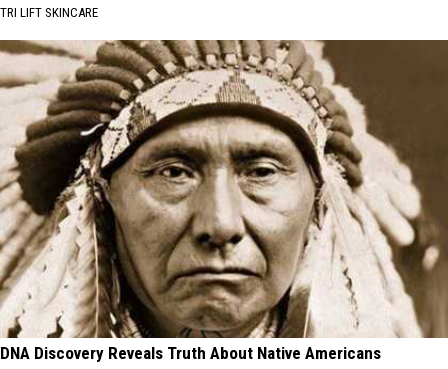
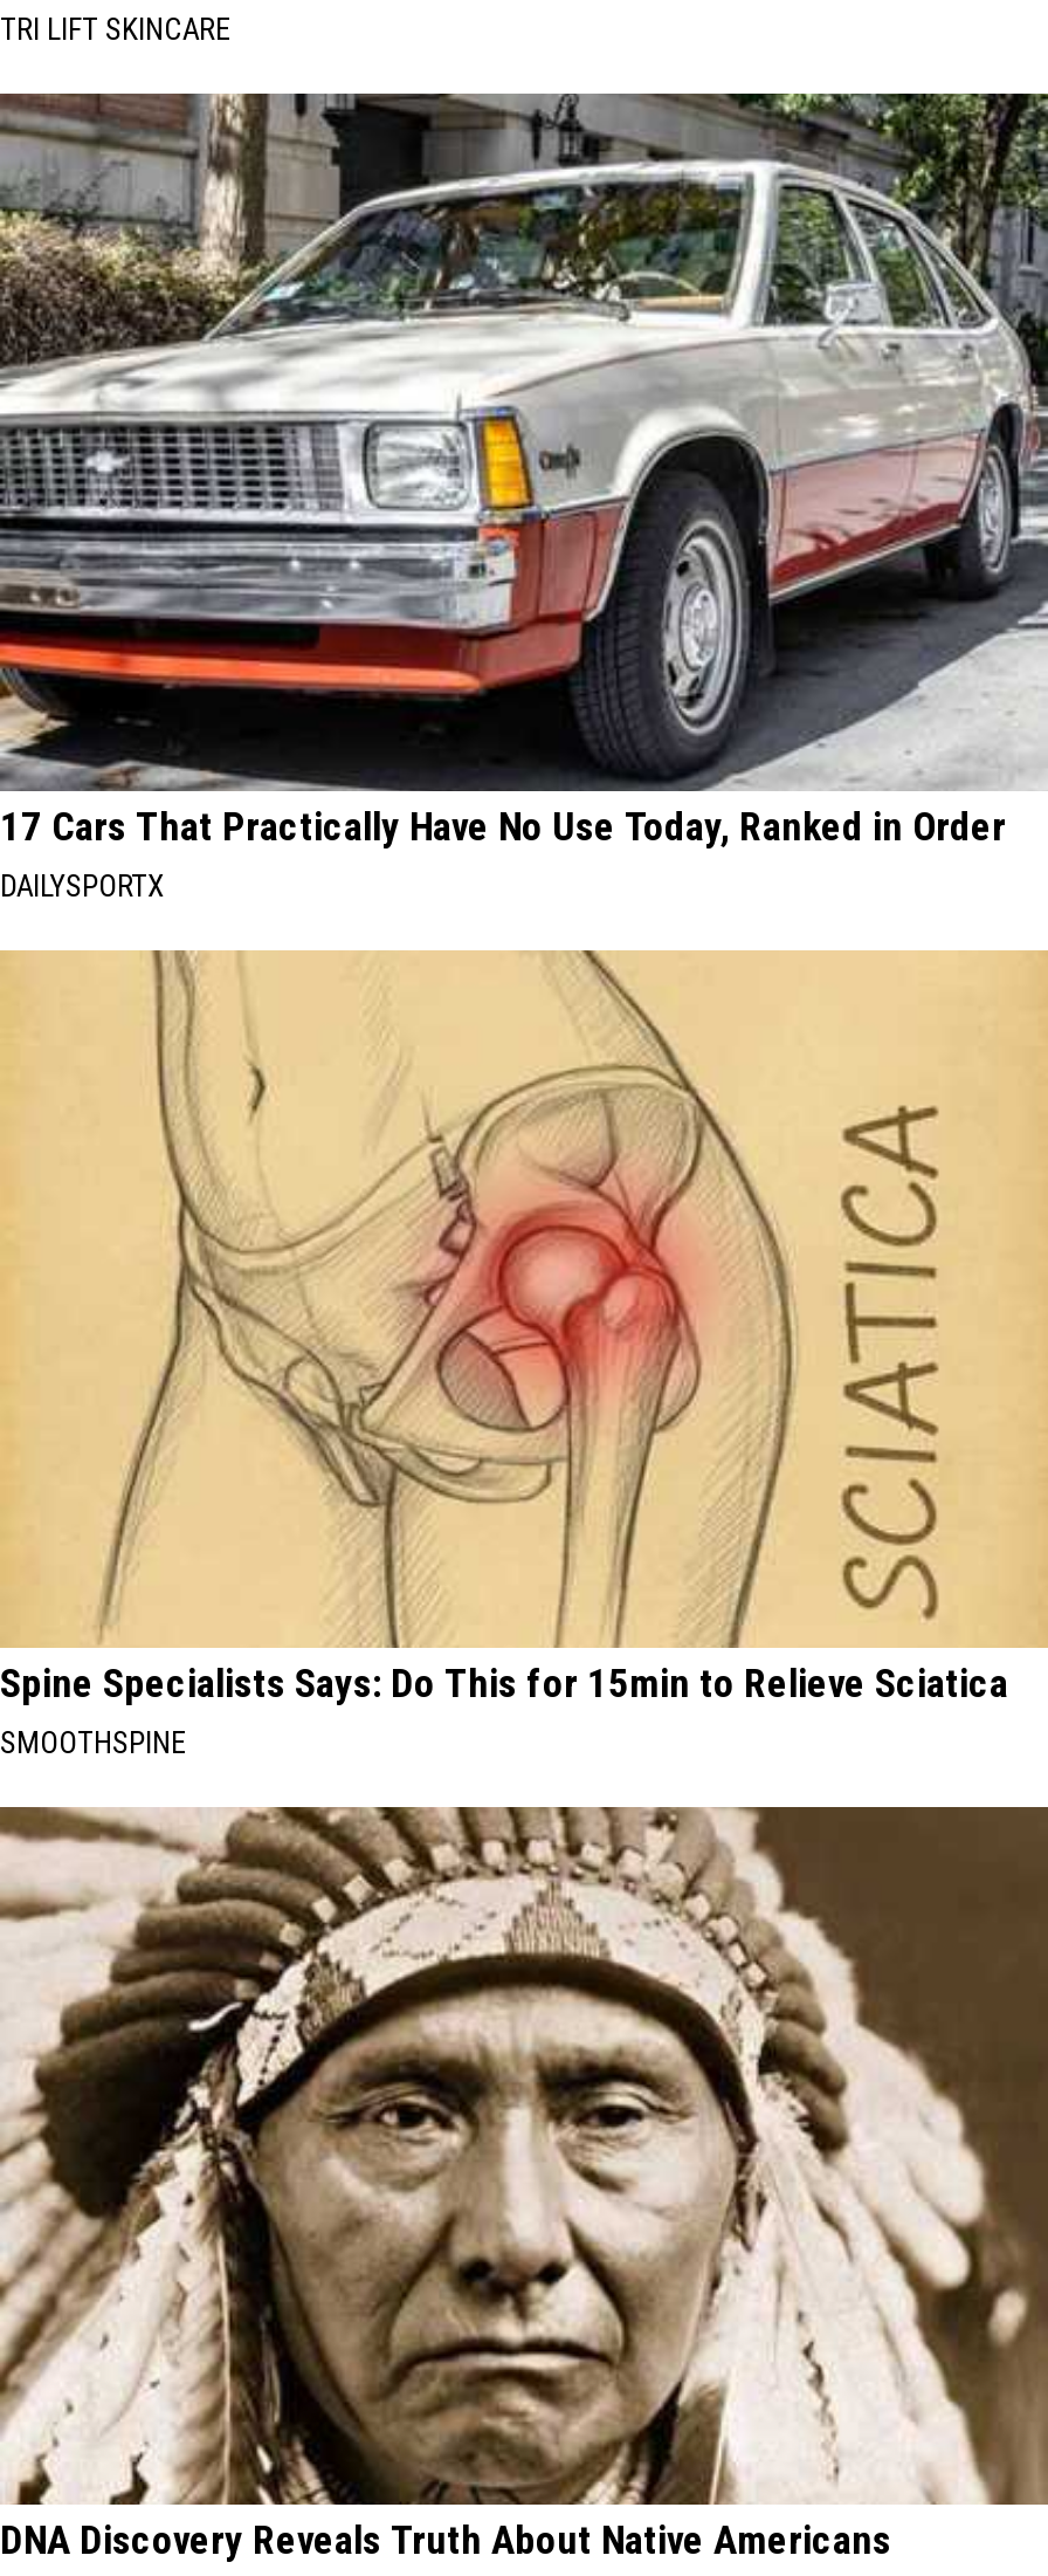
+ [image]
+ 17 Cars That Practically Have No Use Today, Ranked in Order
+ DAILYSPORTX

+ [image]
+ Spine Specialists Says: Do This for 15min to Relieve Sciatica
+ SMOOTHSPINE
